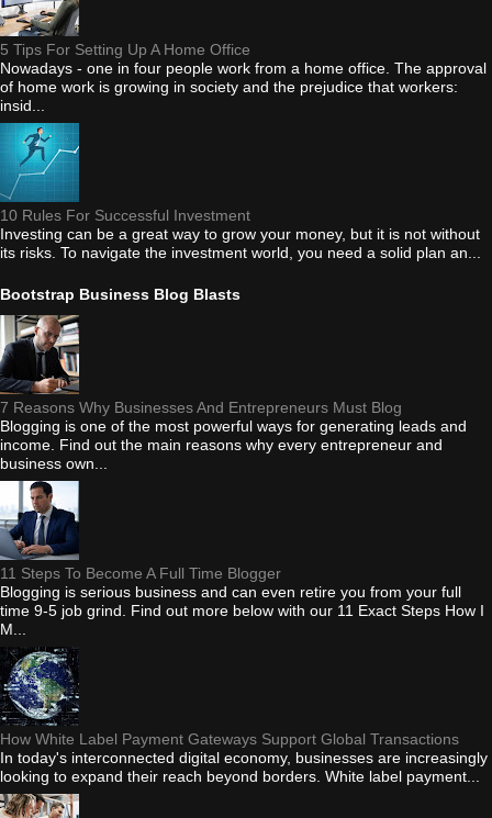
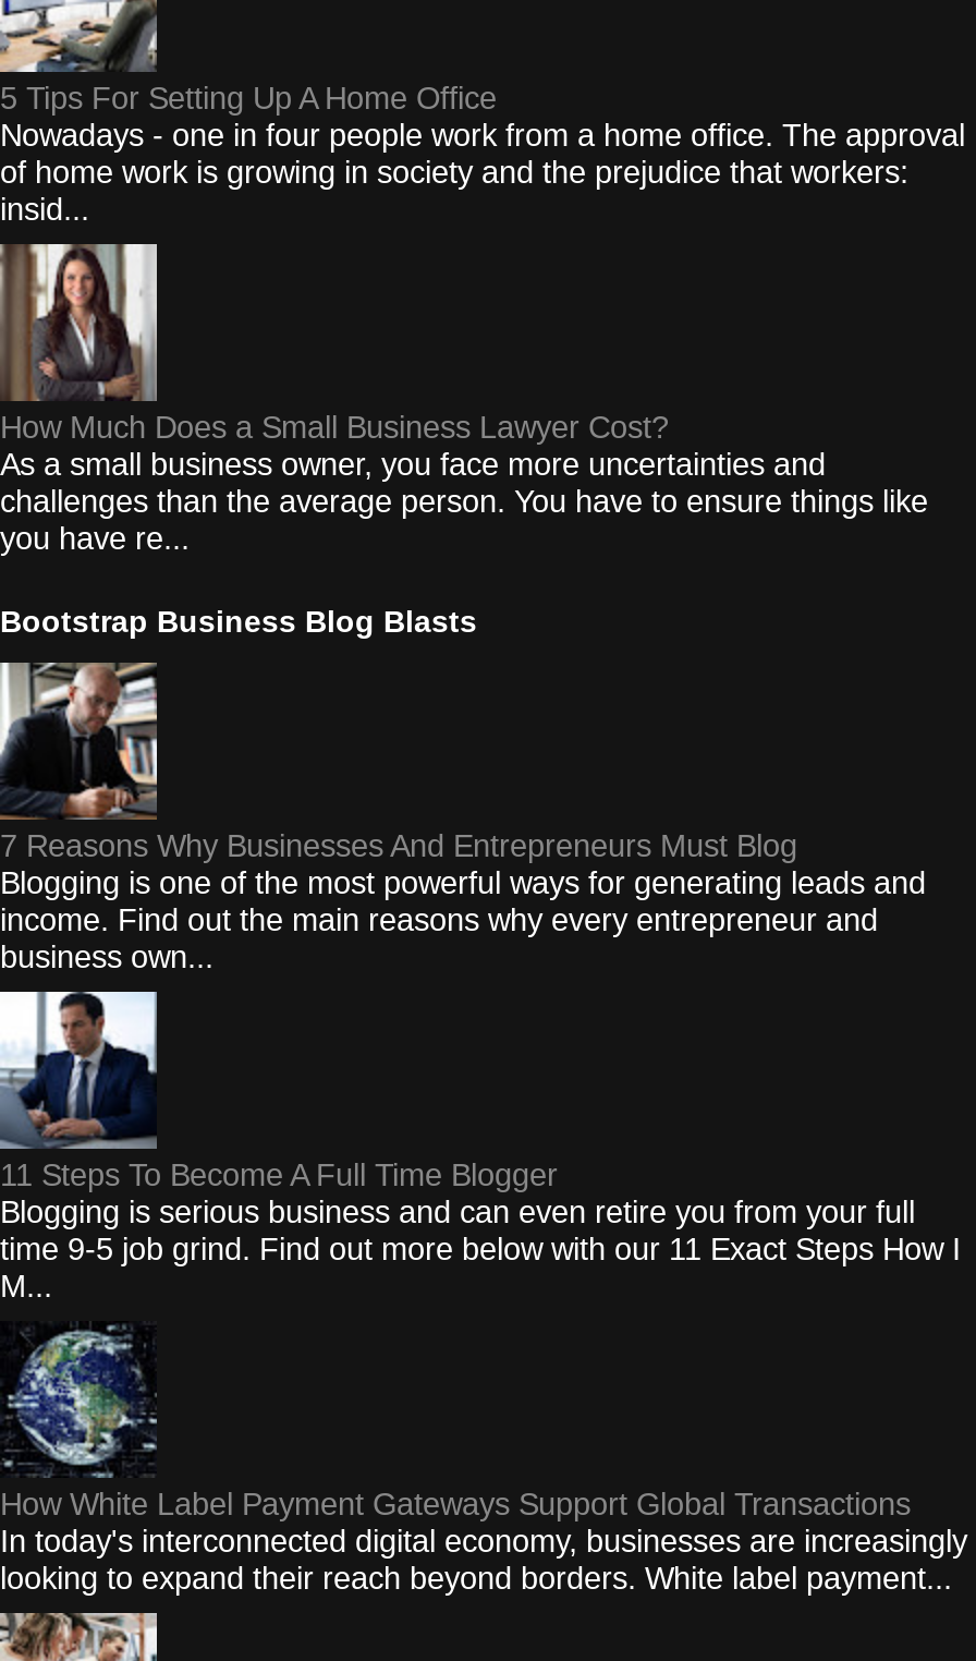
- [image]
- 10 Rules For Successful Investment
- Investing can be a great way to grow your money, but it is not without
- its risks. To navigate the investment world, you need a solid plan an...
+ [image]
+ How Much Does a Small Business Lawyer Cost?
+ As a small business owner, you face more uncertainties and
+ challenges than the average person. You have to ensure things like
+ you have re...
